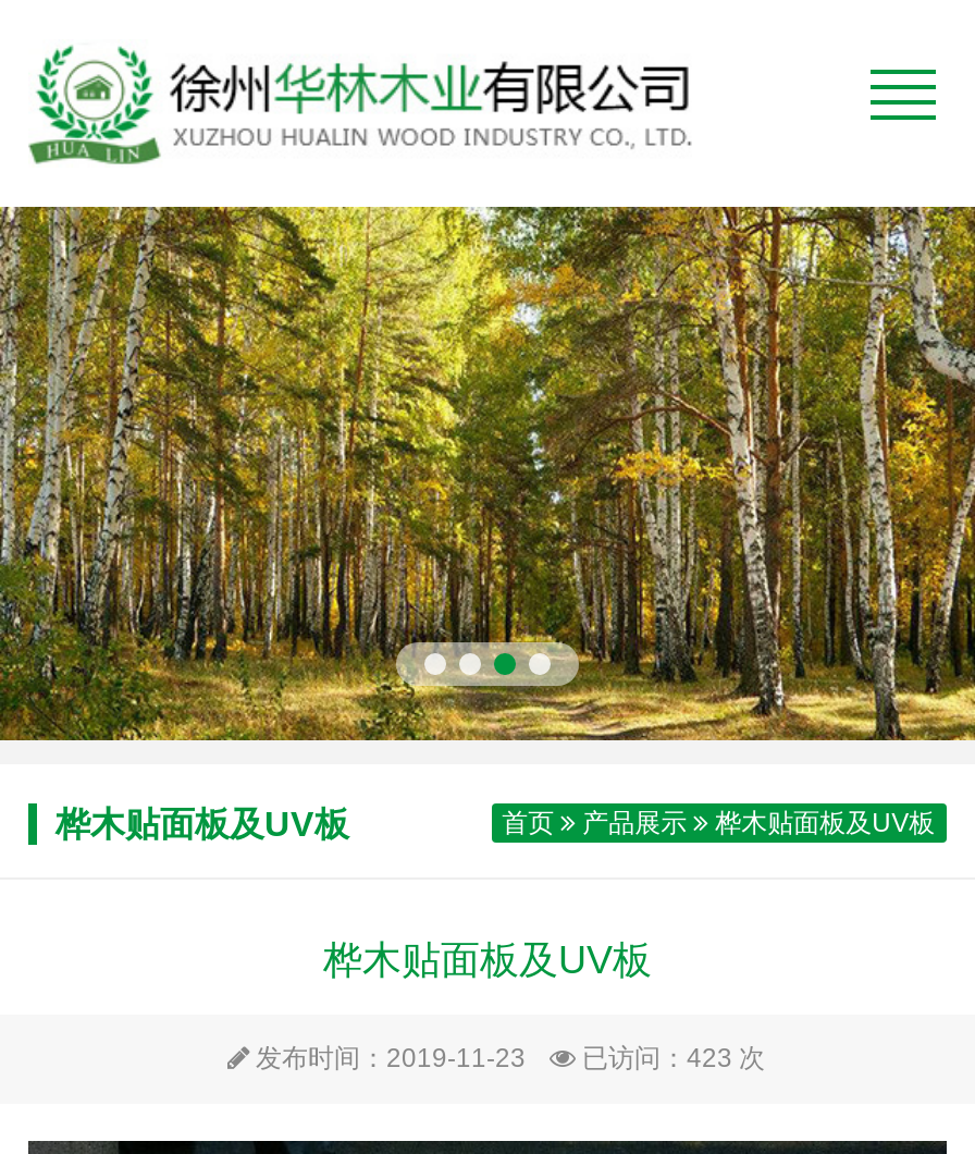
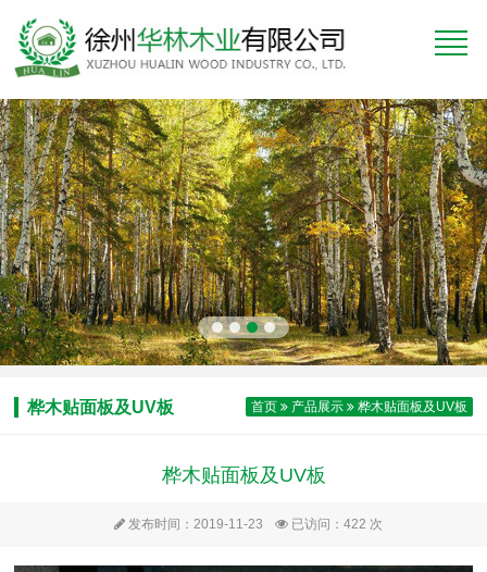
- 发布时间：2019-11-23 已访问：423 次
+ 发布时间：2019-11-23 已访问：422 次
